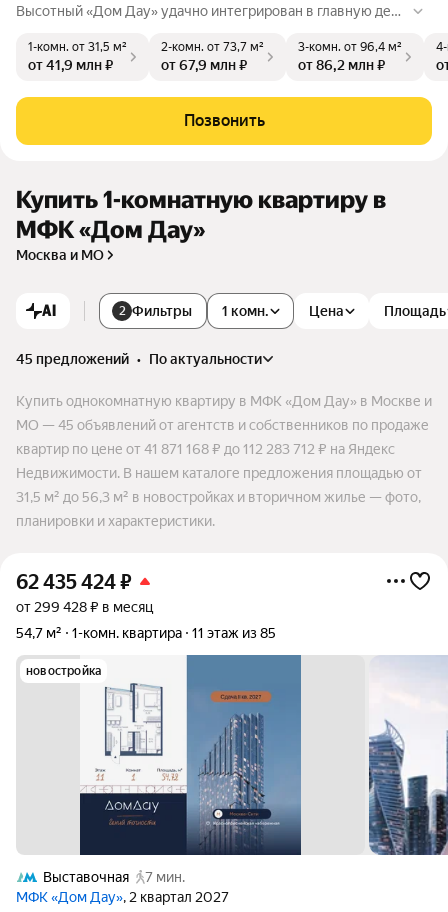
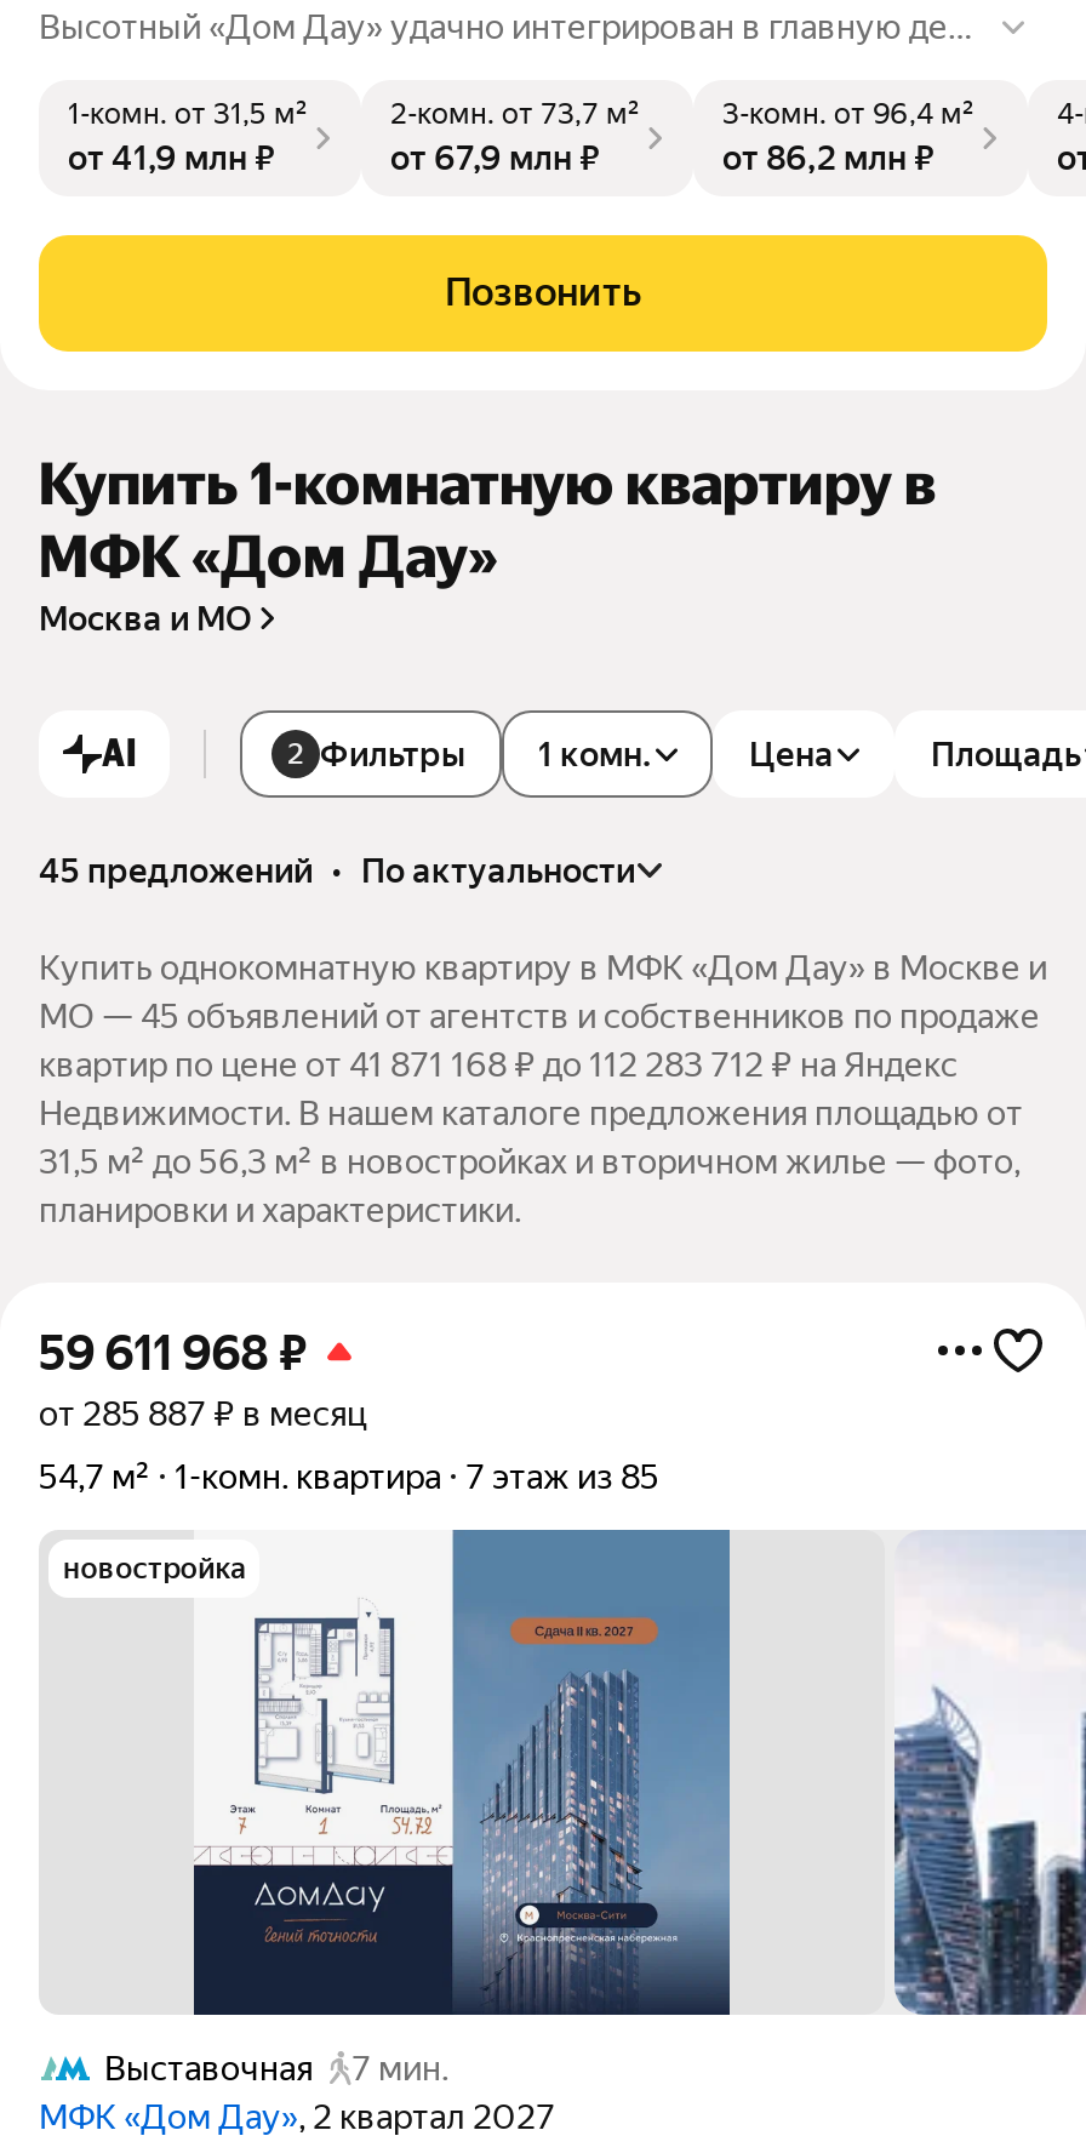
- 62 435 424 ₽
+ 59 611 968 ₽

- от 299 428 ₽ в месяц
+ от 285 887 ₽ в месяц

- 11 этаж из 85
+ 7 этаж из 85

- [image]
+ [image]
